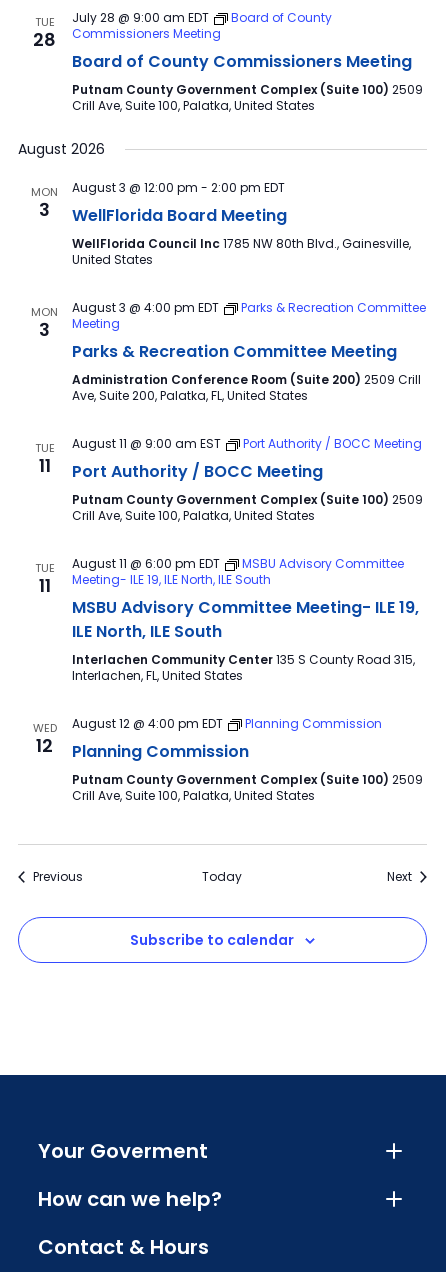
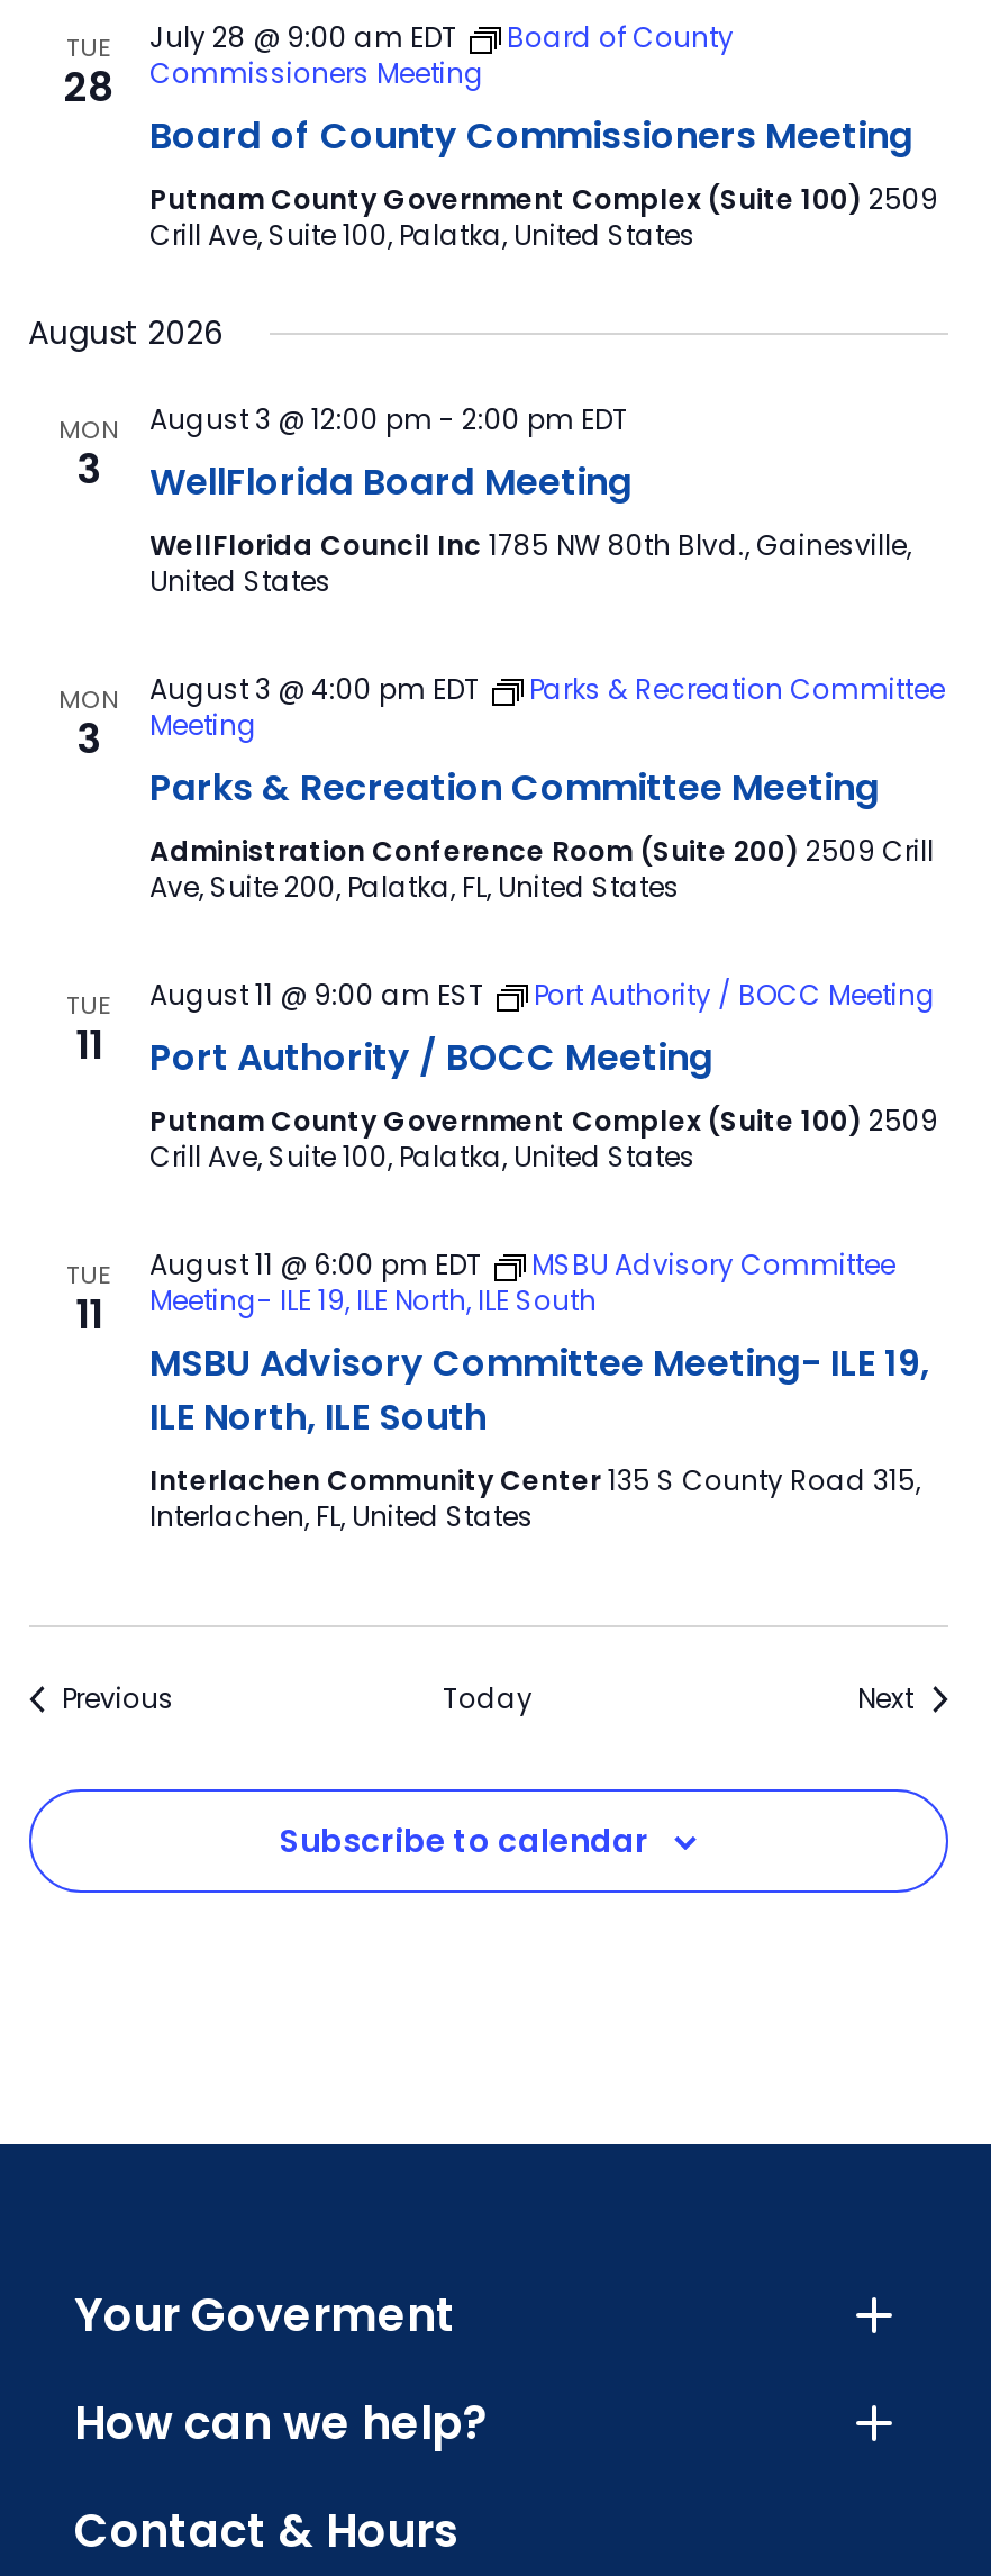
- WED
- 12

- August 12 @ 4:00 pm EDT
- Planning Commission
- Planning Commission
- Putnam County Government Complex (Suite 100) 2509
- Crill Ave, Suite 100, Palatka, United States
